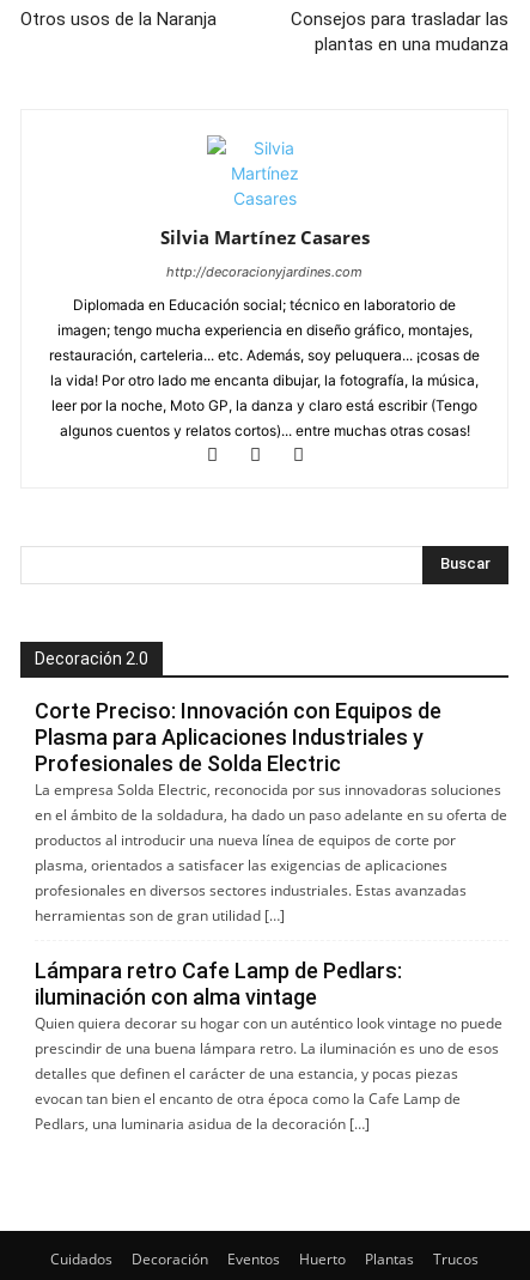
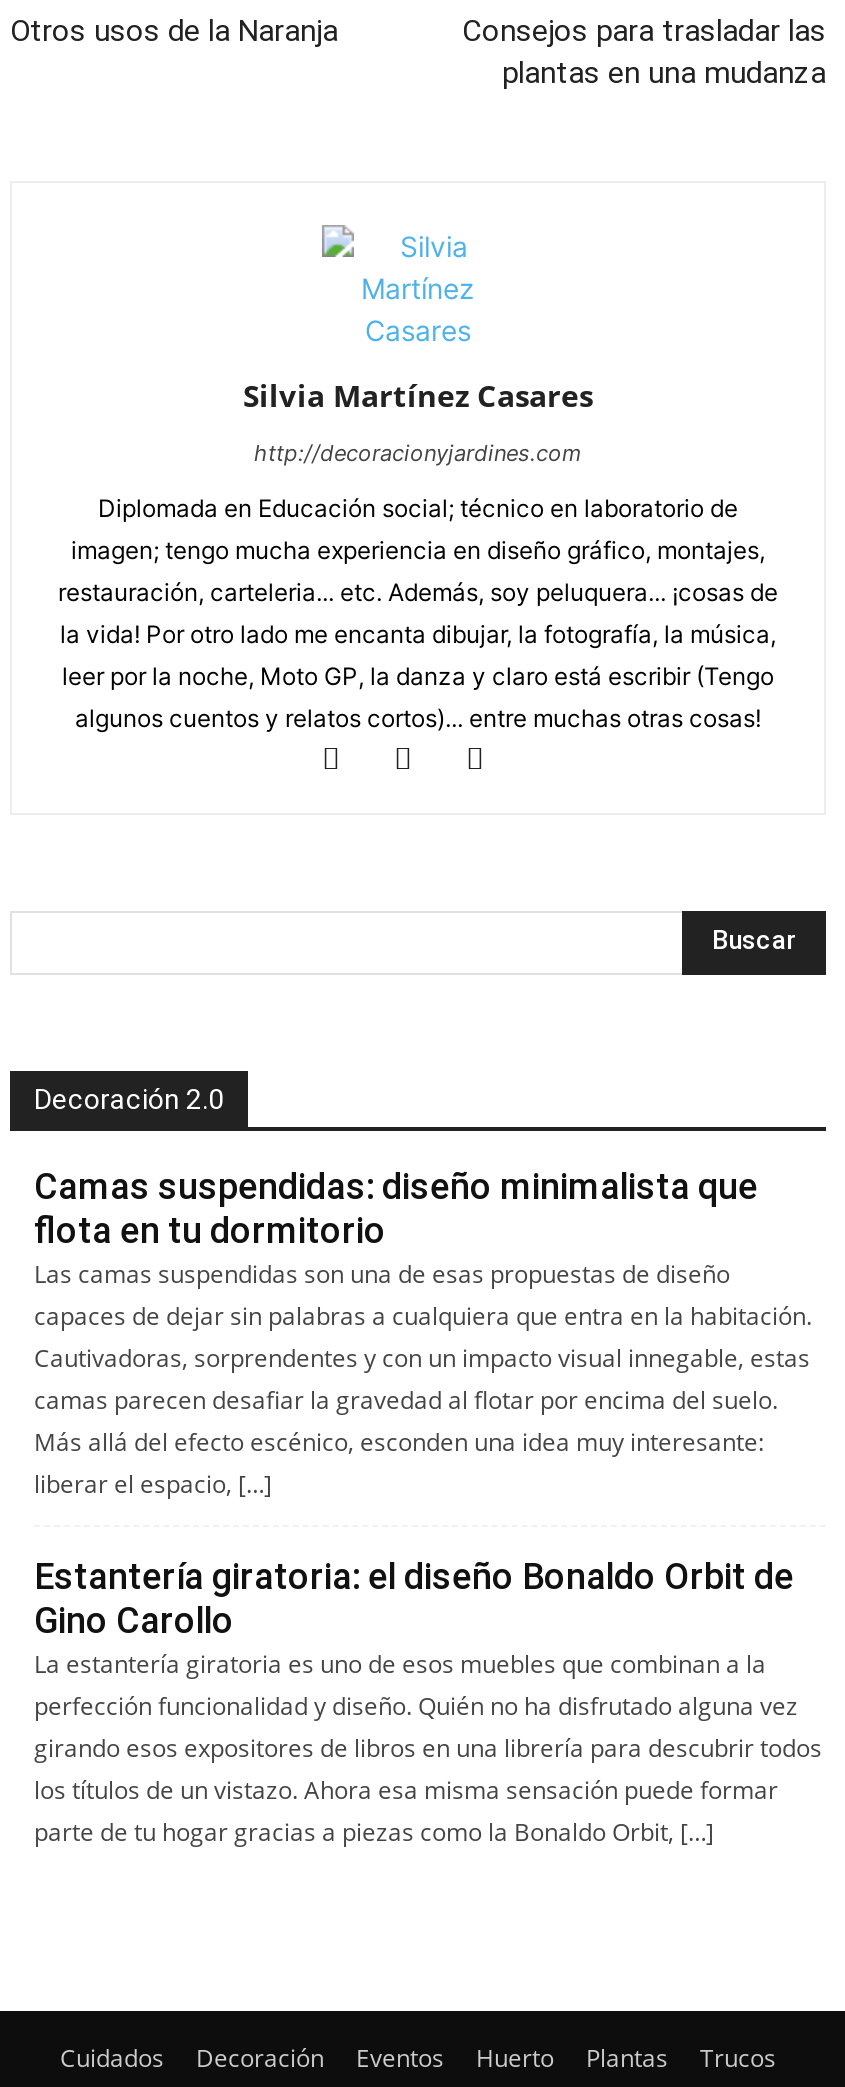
- Corte Preciso: Innovación con Equipos de
- Plasma para Aplicaciones Industriales y
- Profesionales de Solda Electric
- La empresa Solda Electric, reconocida por sus innovadoras soluciones
- en el ámbito de la soldadura, ha dado un paso adelante en su oferta de
- productos al introducir una nueva línea de equipos de corte por
- plasma, orientados a satisfacer las exigencias de aplicaciones
- profesionales en diversos sectores industriales. Estas avanzadas
- herramientas son de gran utilidad […]
+ Camas suspendidas: diseño minimalista que
+ flota en tu dormitorio
+ Las camas suspendidas son una de esas propuestas de diseño
+ capaces de dejar sin palabras a cualquiera que entra en la habitación.
+ Cautivadoras, sorprendentes y con un impacto visual innegable, estas
+ camas parecen desafiar la gravedad al flotar por encima del suelo.
+ Más allá del efecto escénico, esconden una idea muy interesante:
+ liberar el espacio, […]

- Lámpara retro Cafe Lamp de Pedlars:
- iluminación con alma vintage
- Quien quiera decorar su hogar con un auténtico look vintage no puede
- prescindir de una buena lámpara retro. La iluminación es uno de esos
- detalles que definen el carácter de una estancia, y pocas piezas
- evocan tan bien el encanto de otra época como la Cafe Lamp de
- Pedlars, una luminaria asidua de la decoración […]
+ Estantería giratoria: el diseño Bonaldo Orbit de
+ Gino Carollo
+ La estantería giratoria es uno de esos muebles que combinan a la
+ perfección funcionalidad y diseño. Quién no ha disfrutado alguna vez
+ girando esos expositores de libros en una librería para descubrir todos
+ los títulos de un vistazo. Ahora esa misma sensación puede formar
+ parte de tu hogar gracias a piezas como la Bonaldo Orbit, […]
